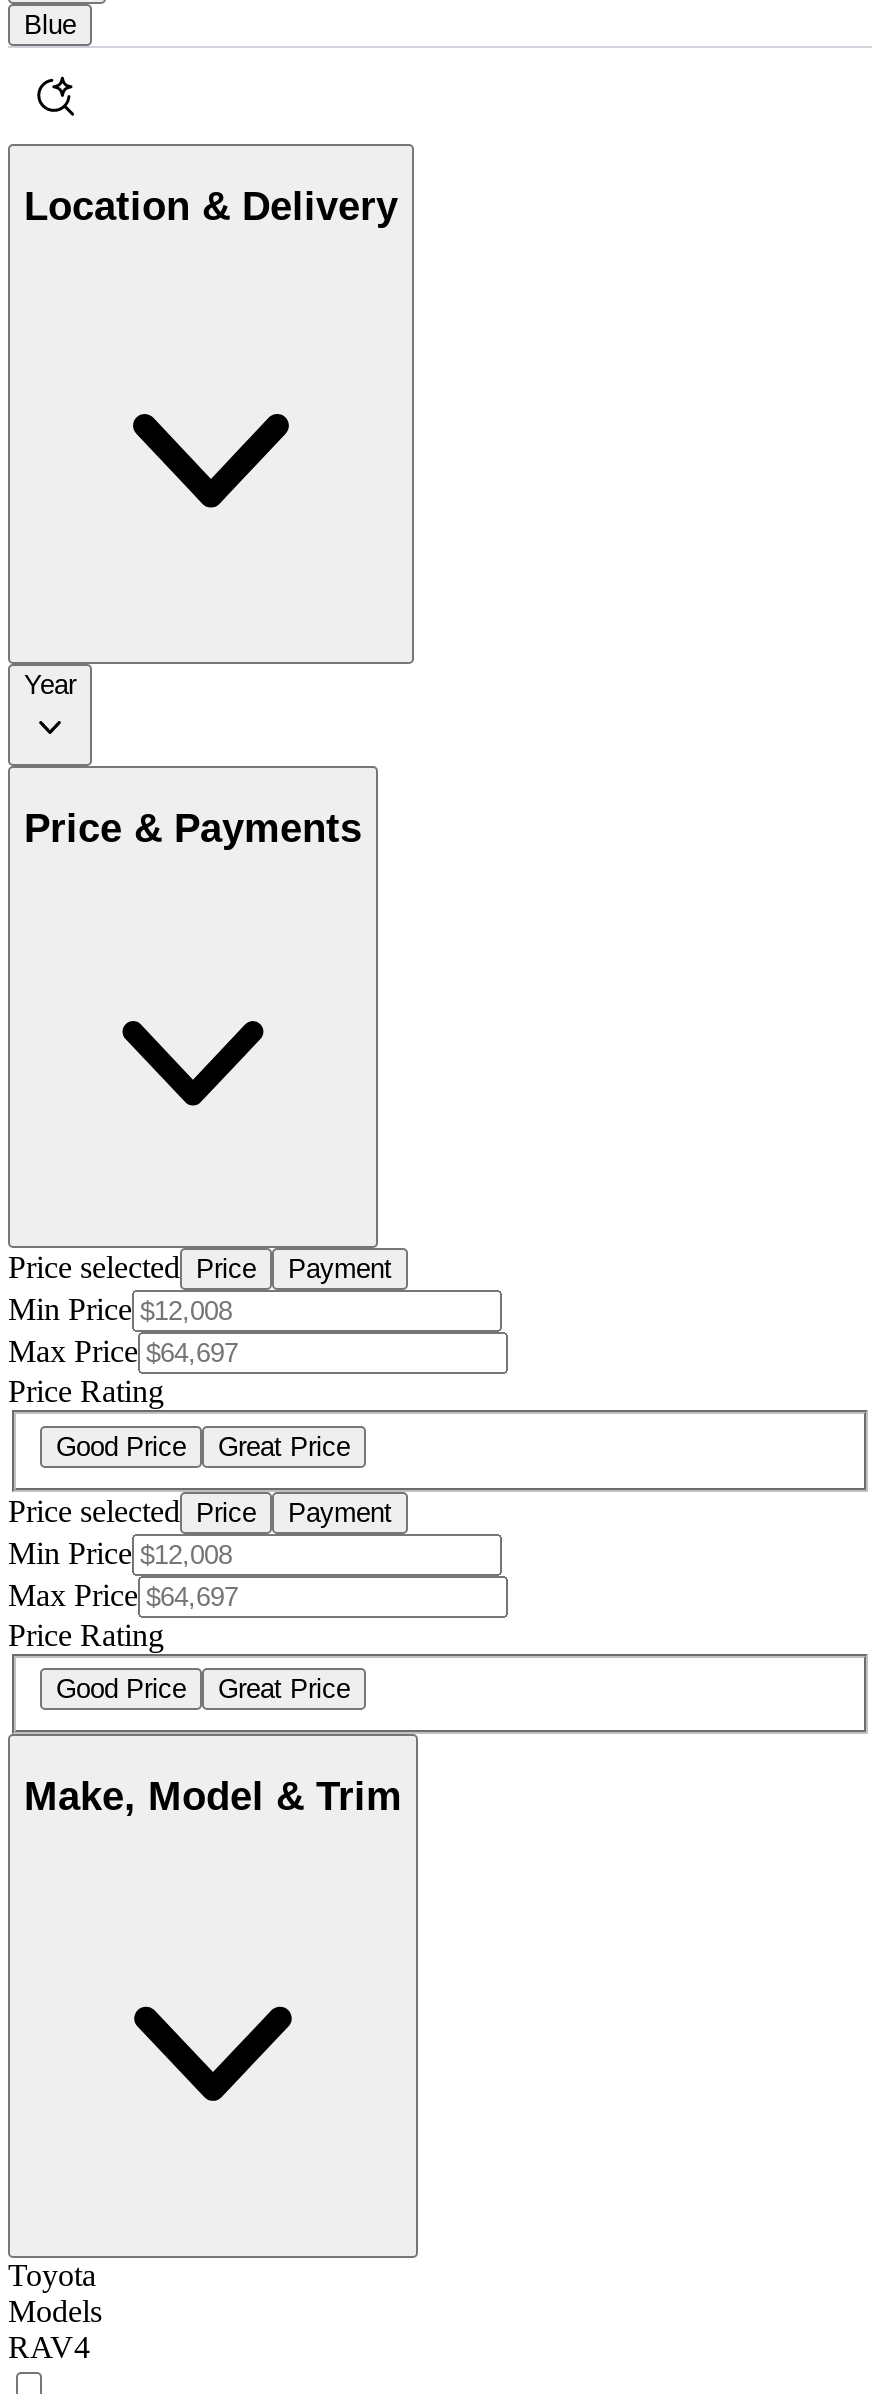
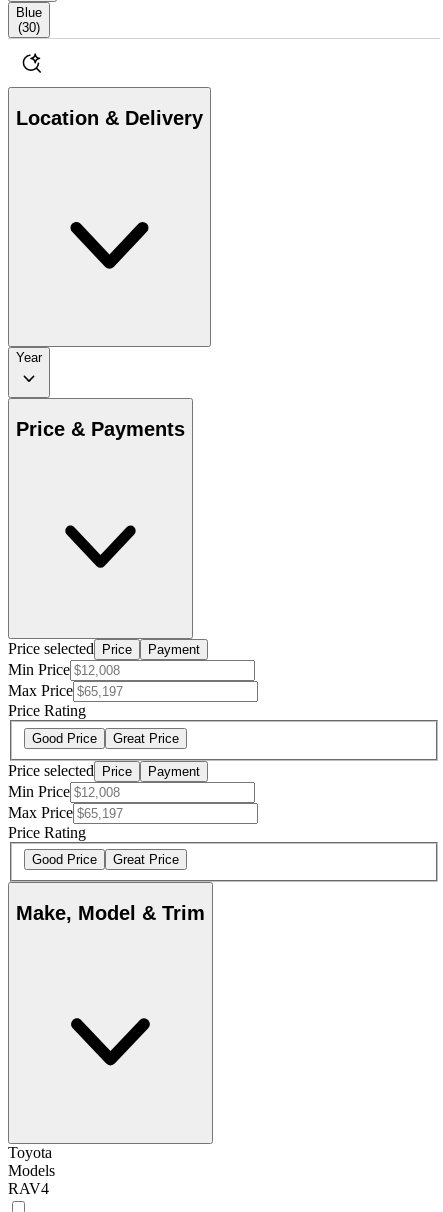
+ (30)
